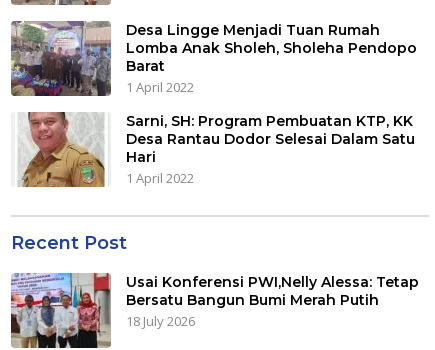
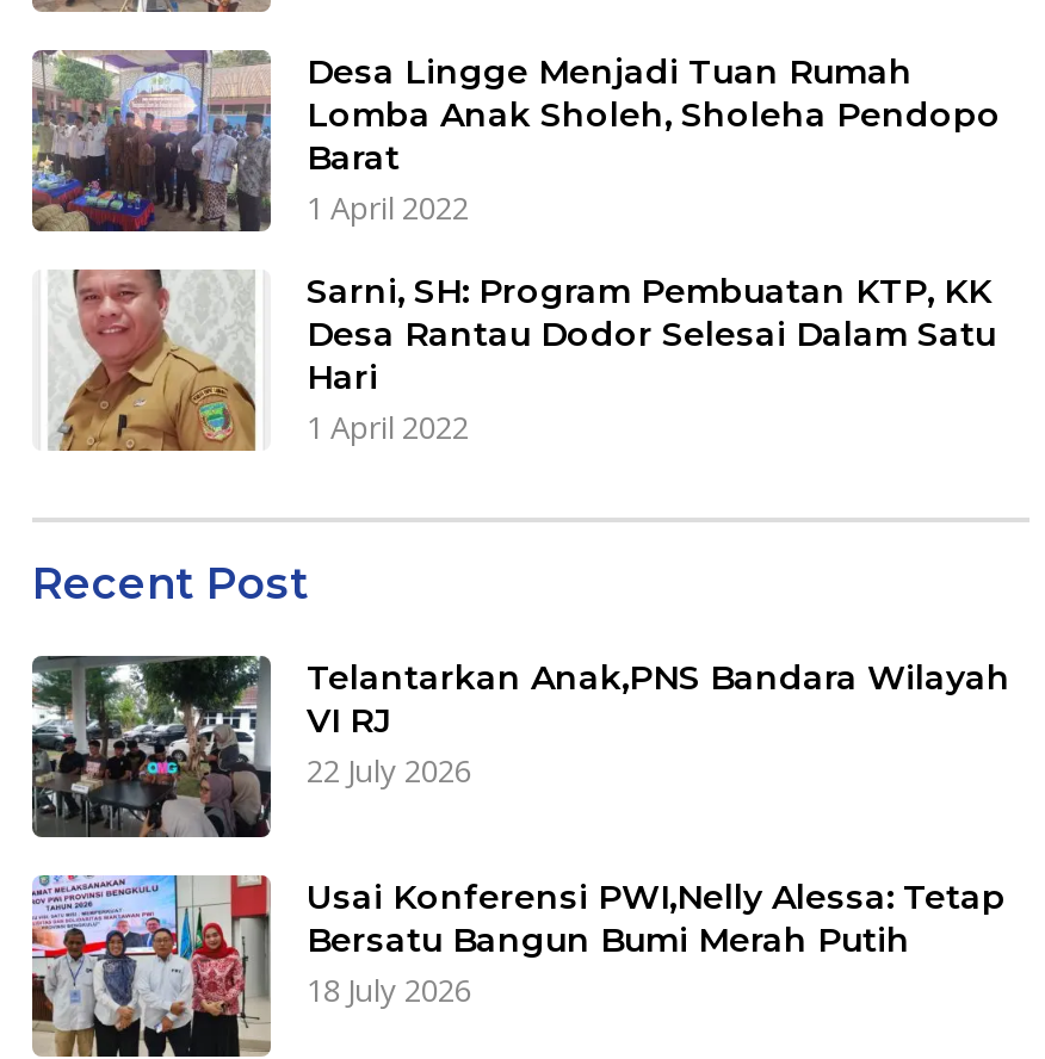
+ [image]
+ Telantarkan Anak,PNS Bandara Wilayah
+ VI RJ
+ 22 July 2026
